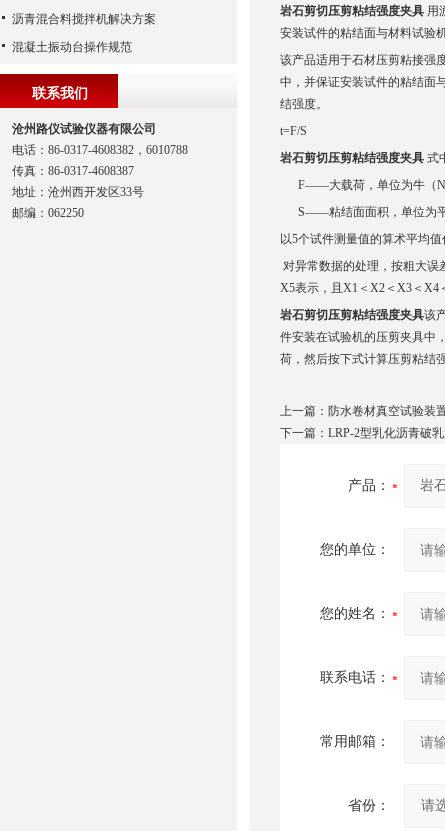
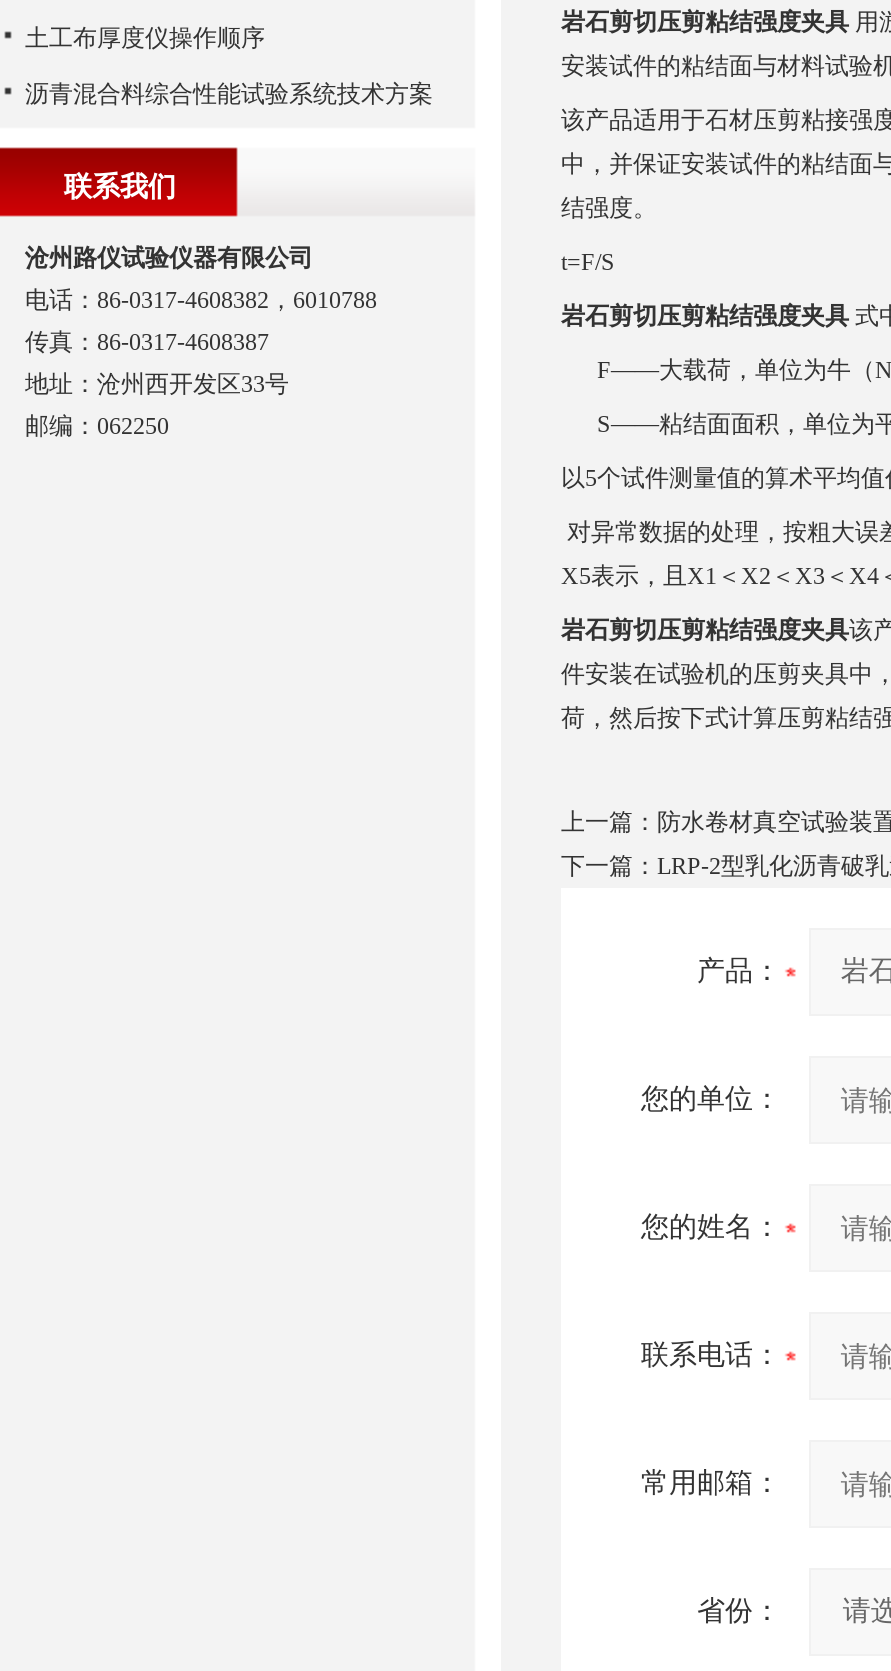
- 沥青混合料搅拌机解决方案
+ 土工布厚度仪操作顺序

- 混凝土振动台操作规范
+ 沥青混合料综合性能试验系统技术方案
